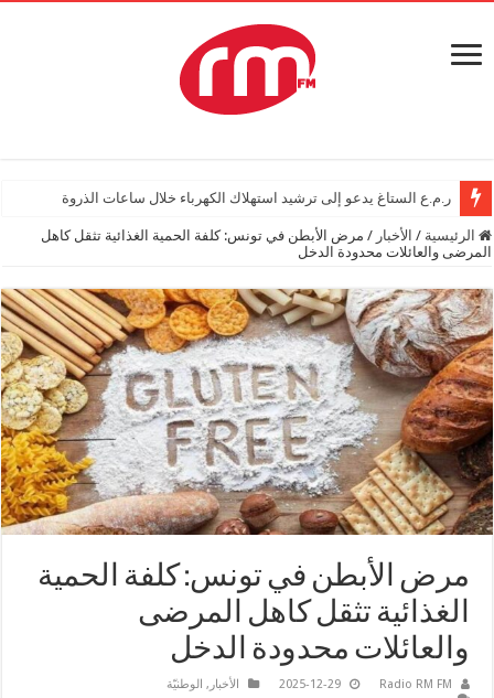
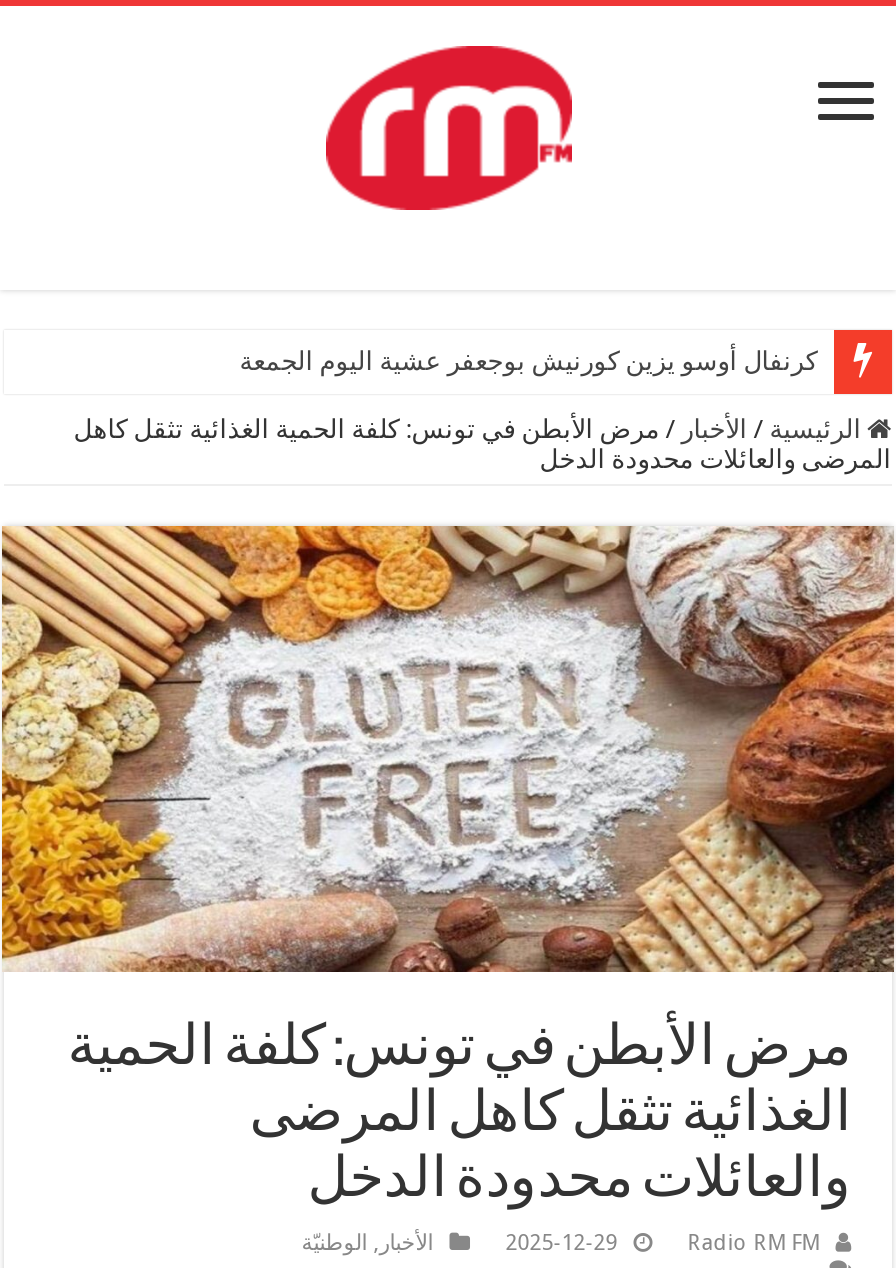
- ر.م.ع الستاغ يدعو إلى ترشيد استهلاك الكهرباء خلال ساعات الذروة
+ كرنفال أوسو يزين كورنيش بوجعفر عشية اليوم الجمعة
